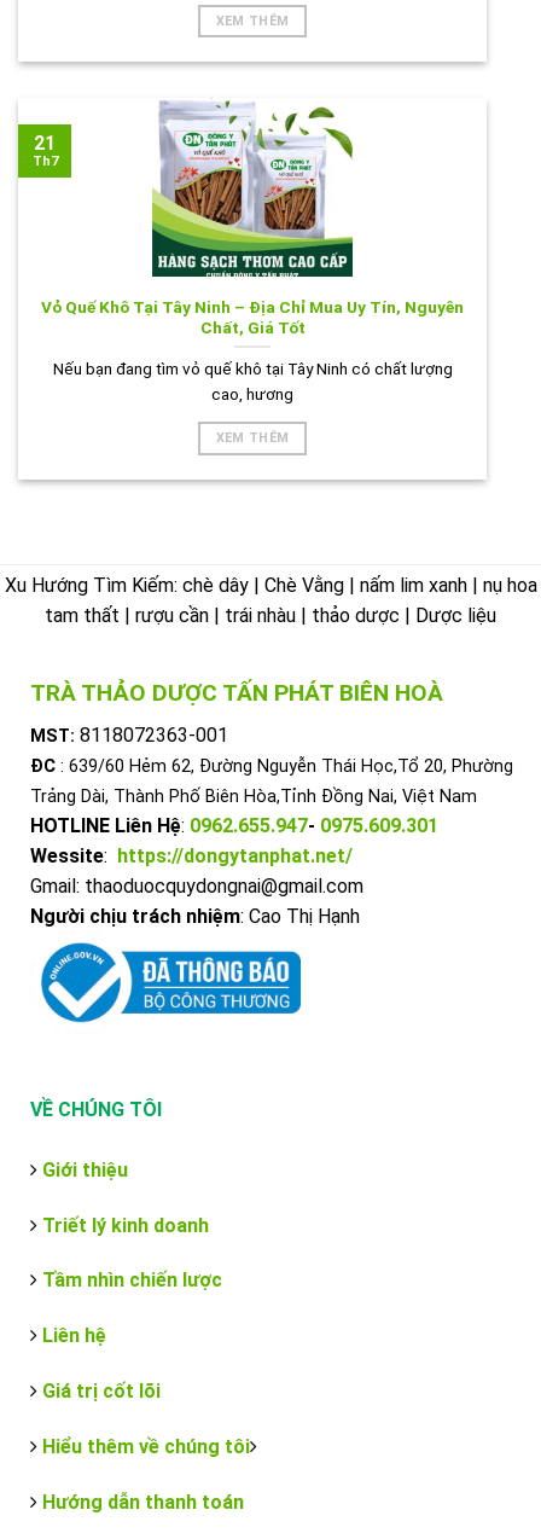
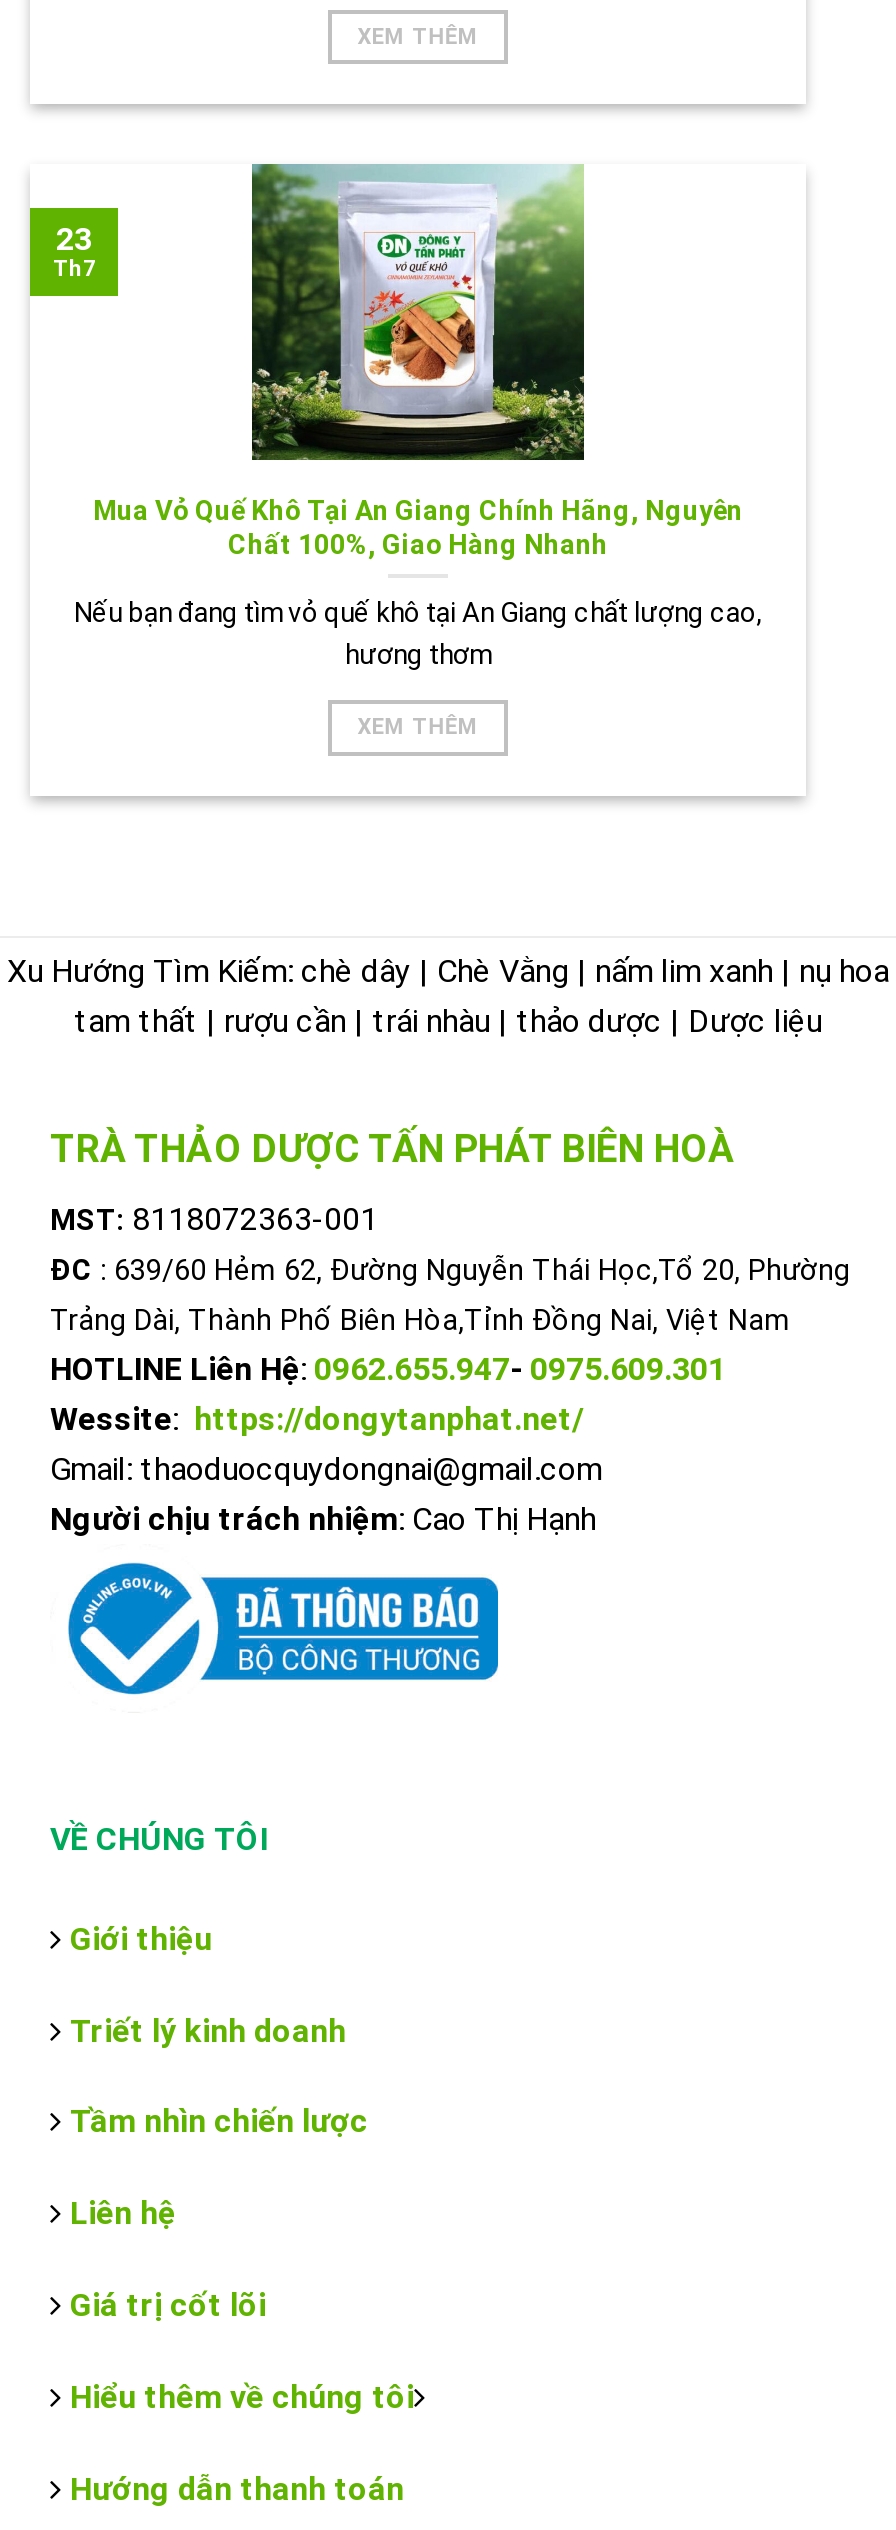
- [image]
- Vỏ Quế Khô Tại Tây Ninh – Địa Chỉ Mua Uy Tín, Nguyên
- Chất, Giá Tốt
+ [image]
+ Mua Vỏ Quế Khô Tại An Giang Chính Hãng, Nguyên
+ Chất 100%, Giao Hàng Nhanh

- 21
+ 23

- Nếu bạn đang tìm vỏ quế khô tại Tây Ninh có chất lượng
- cao, hương
+ Nếu bạn đang tìm vỏ quế khô tại An Giang chất lượng cao,
+ hương thơm
